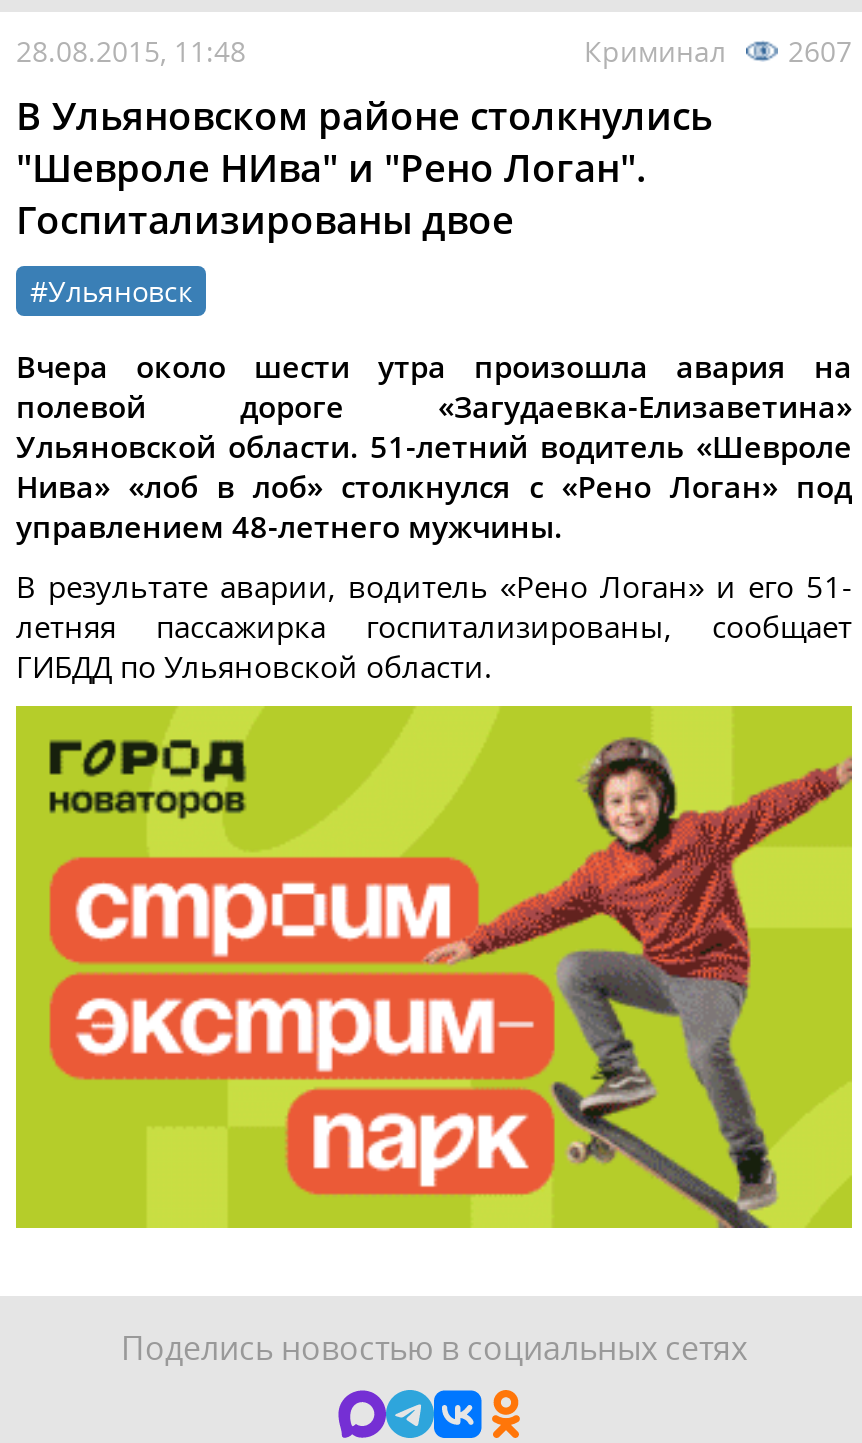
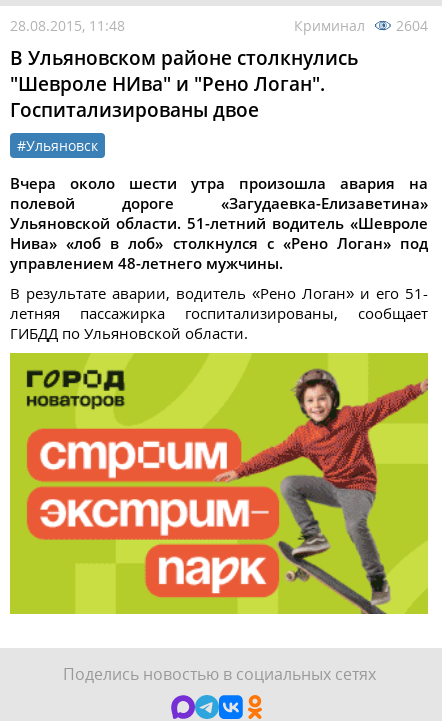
- Криминал 2607
+ Криминал 2604
